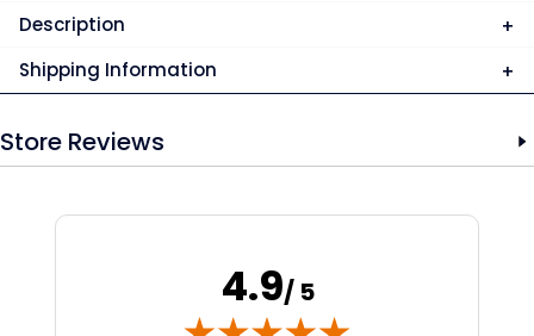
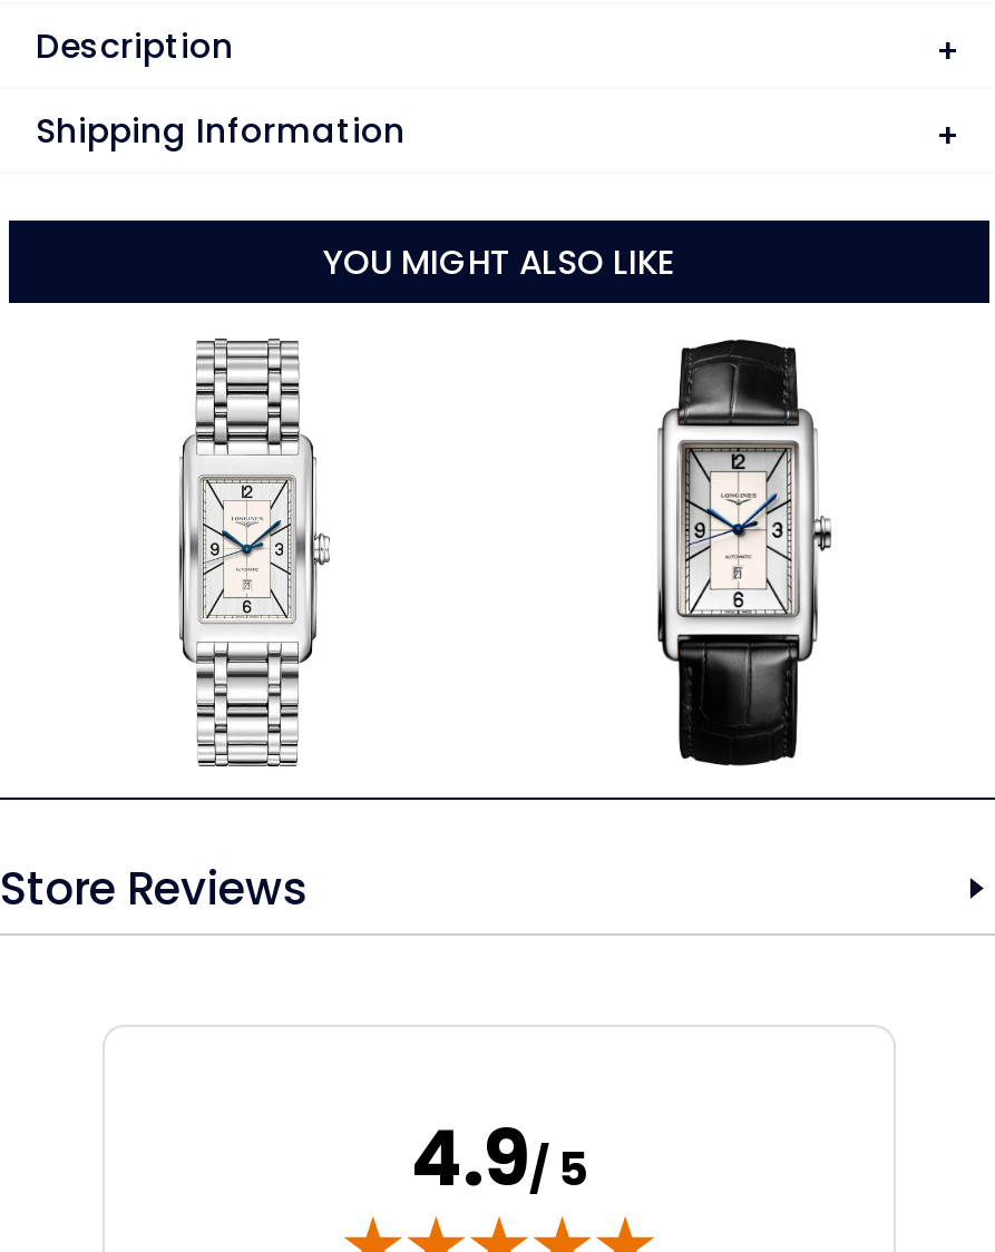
+ [image]

+ YOU MIGHT ALSO LIKE

+ [image]
